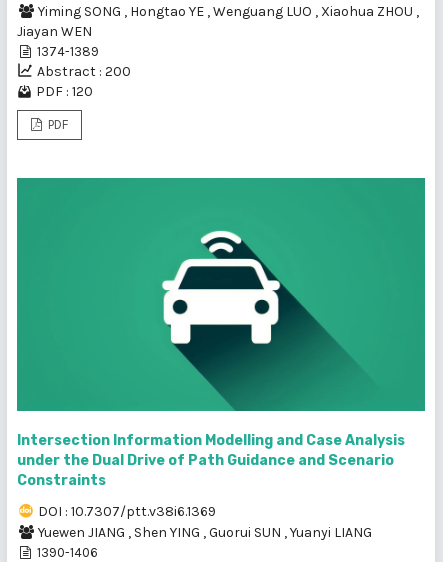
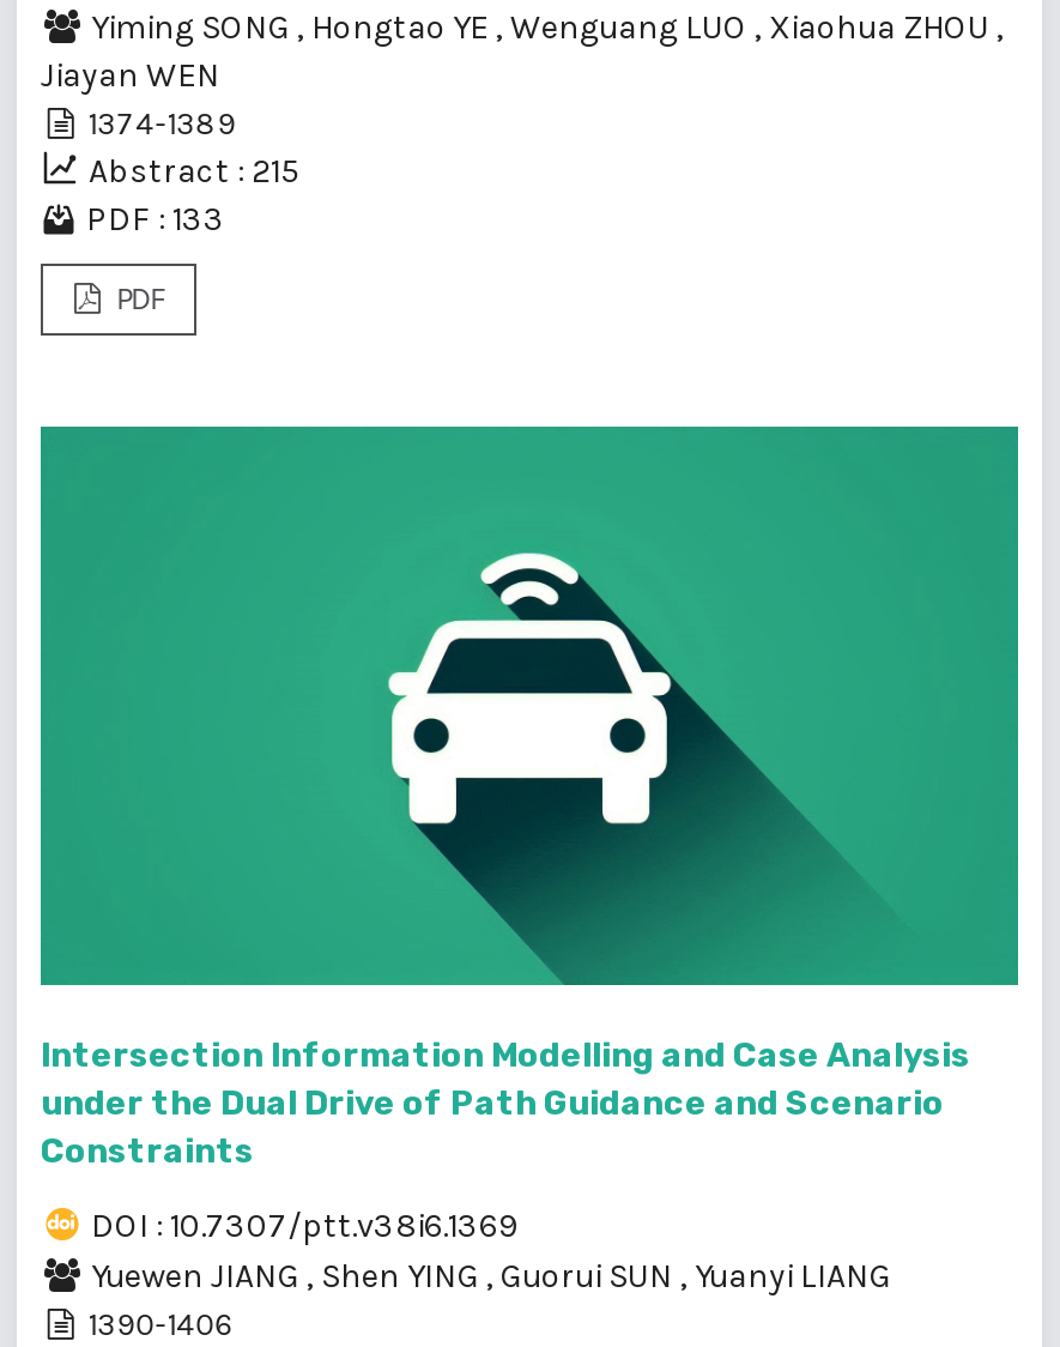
- Abstract : 200
+ Abstract : 215

- PDF : 120
+ PDF : 133
